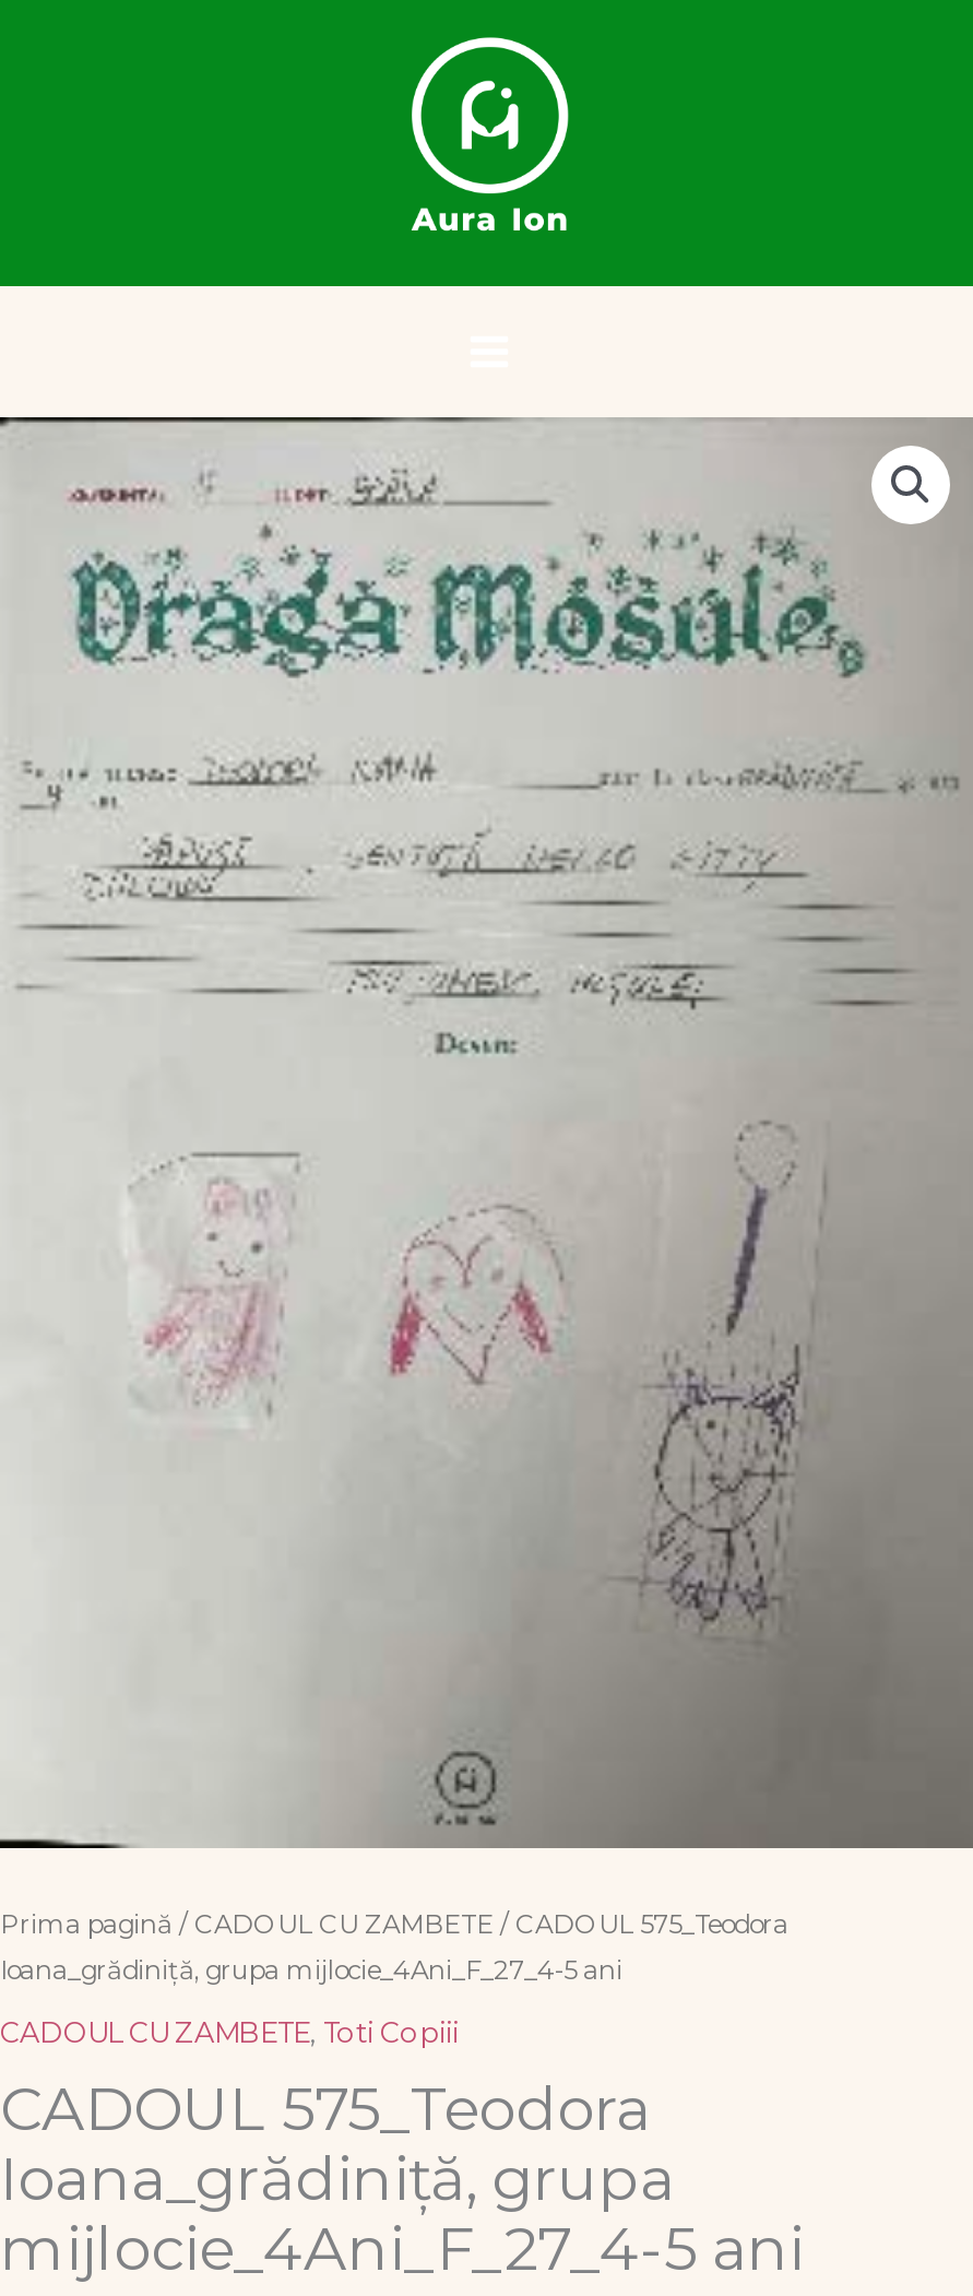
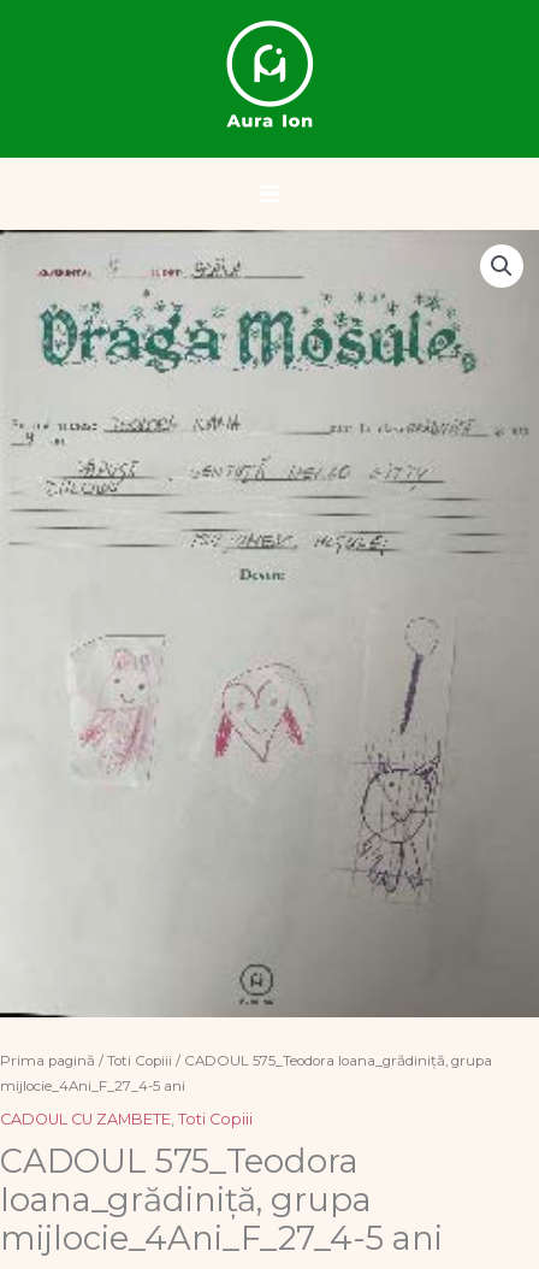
- Prima pagină / CADOUL CU ZAMBETE / CADOUL 575_Teodora
+ Prima pagină / Toti Copiii / CADOUL 575_Teodora Ioana_grădiniță, grupa

- Ioana_grădiniță, grupa mijlocie_4Ani_F_27_4-5 ani
+ mijlocie_4Ani_F_27_4-5 ani
